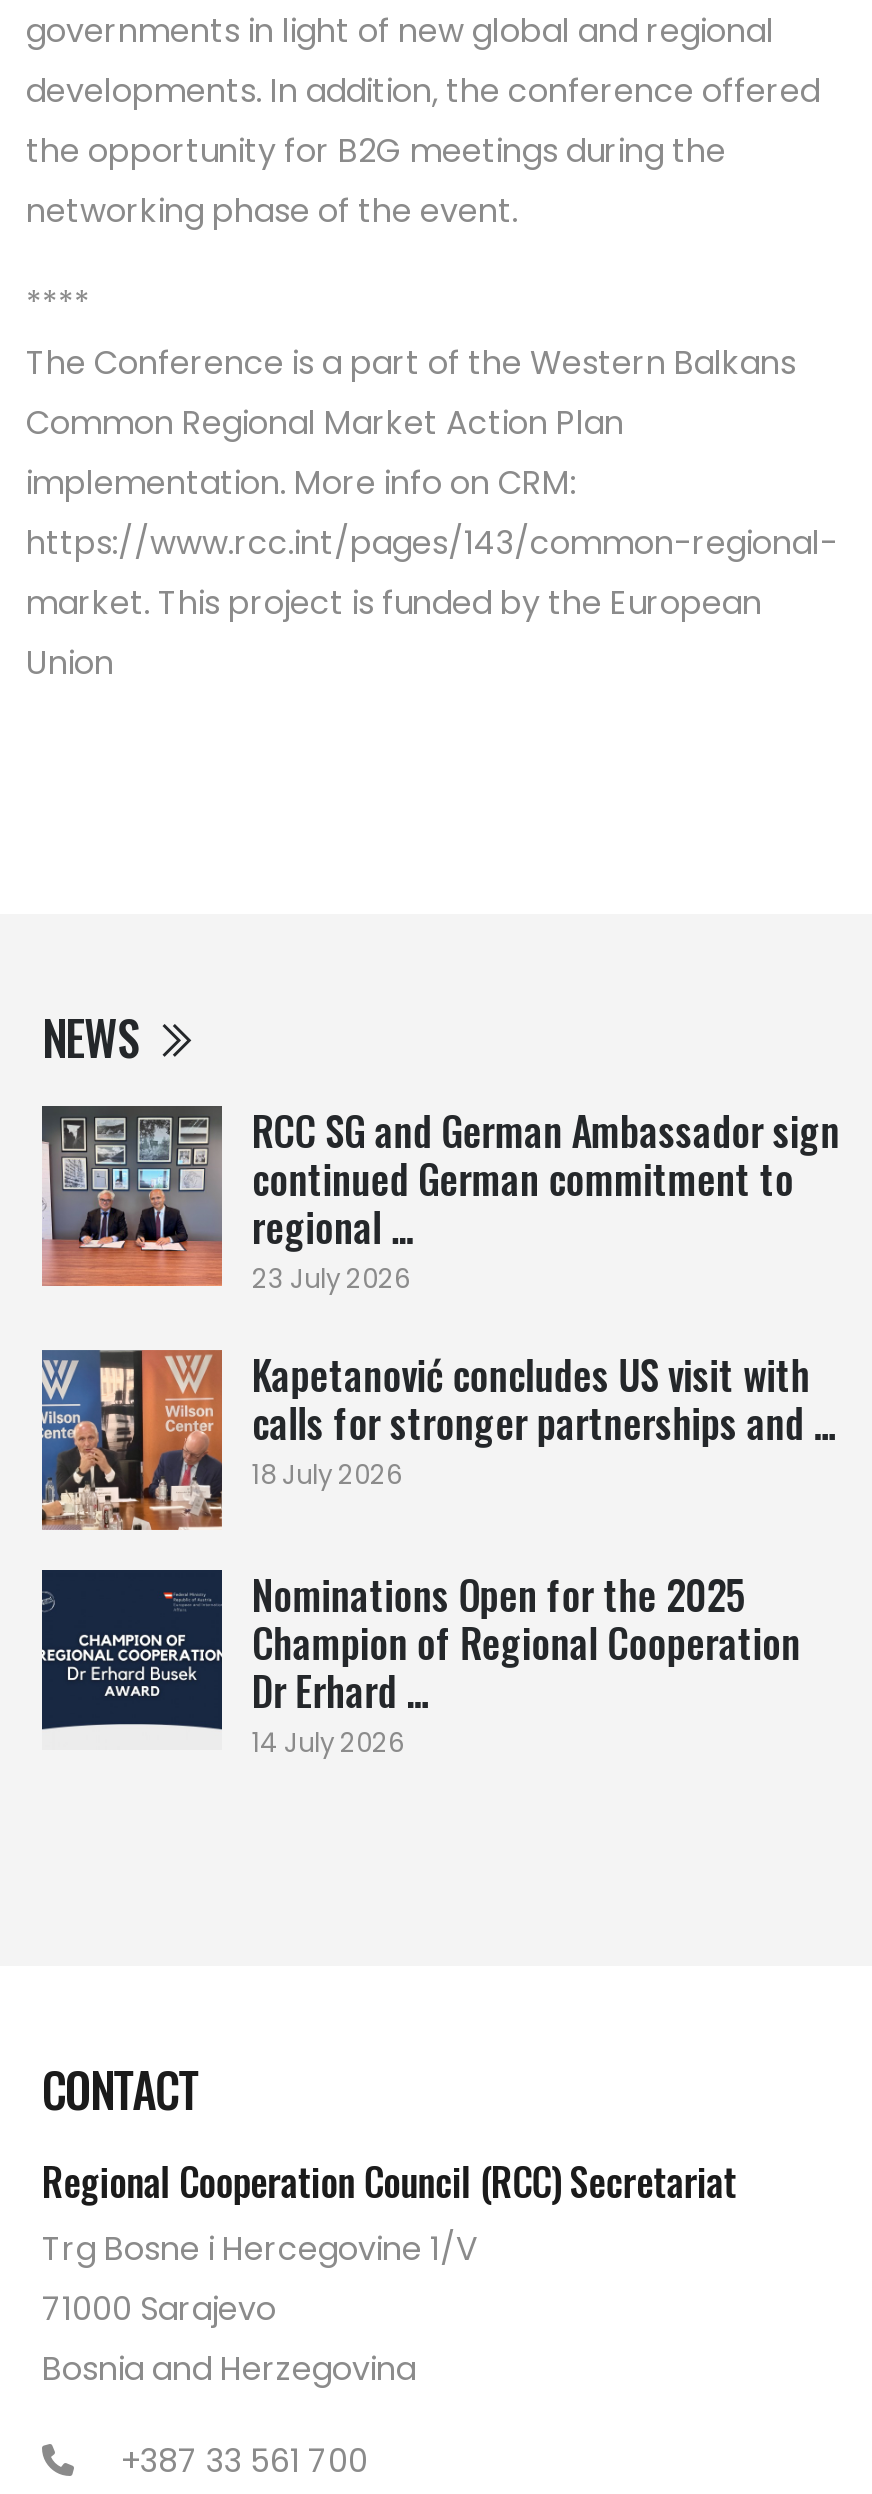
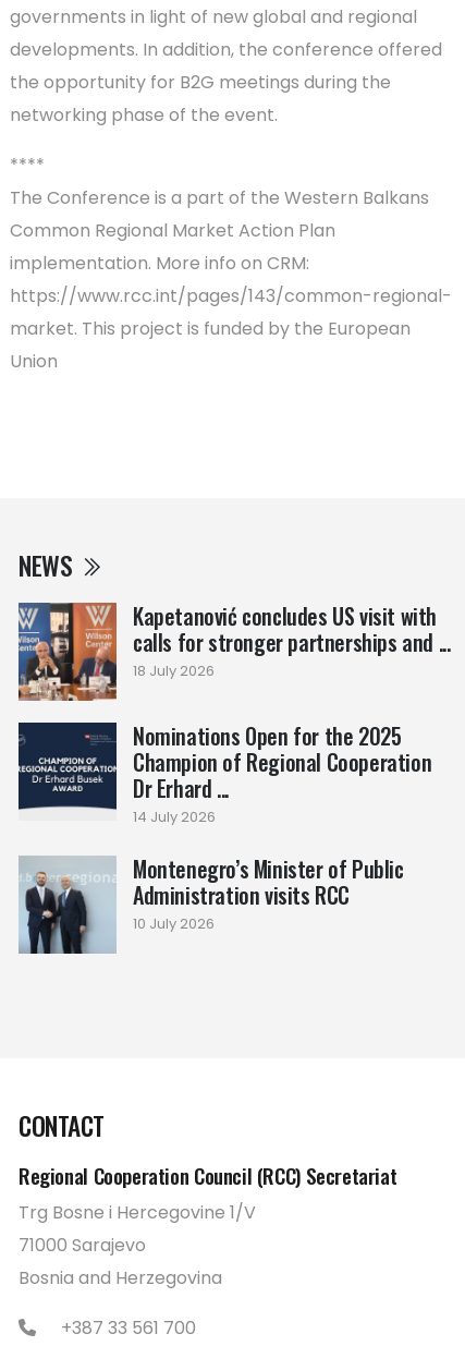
- [image]
- RCC SG and German Ambassador sign
- continued German commitment to
- regional ...
- 23 July 2026

moved up: [image] | Kapetanović concludes US visit with | calls for stronger partnerships and ... | 18 July 2026 | Nominations Open for the 2025 | Champion of Regional Cooperation | Dr Erhard ... | 14 July 2026

+ [image]
+ Montenegro’s Minister of Public
+ Administration visits RCC
+ 10 July 2026
